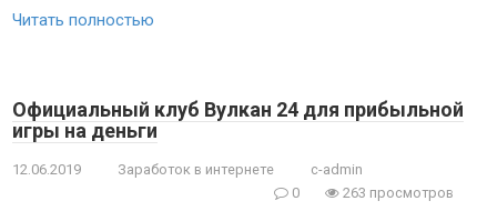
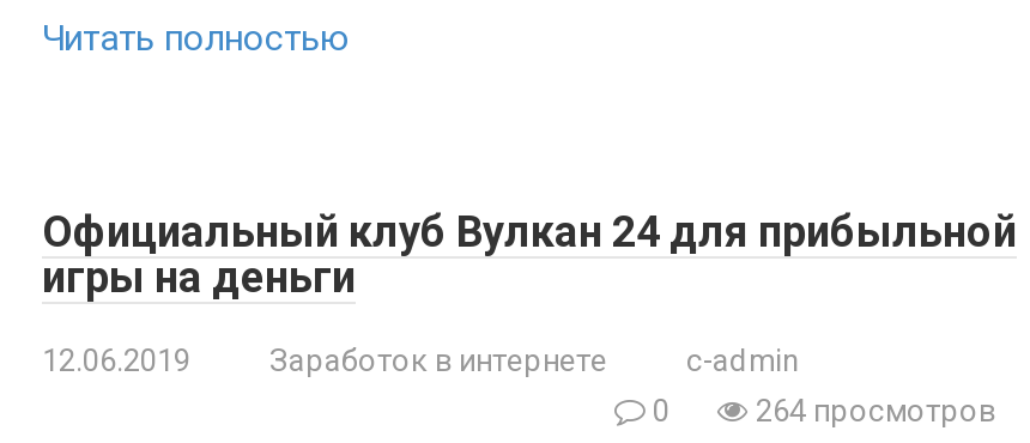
- 263 просмотров
+ 264 просмотров
